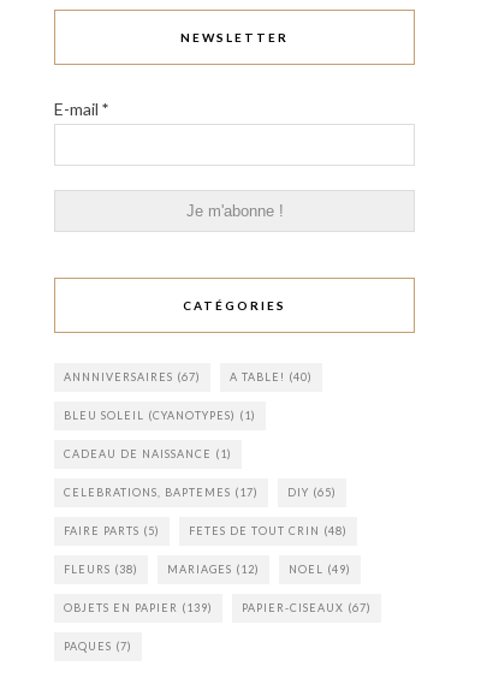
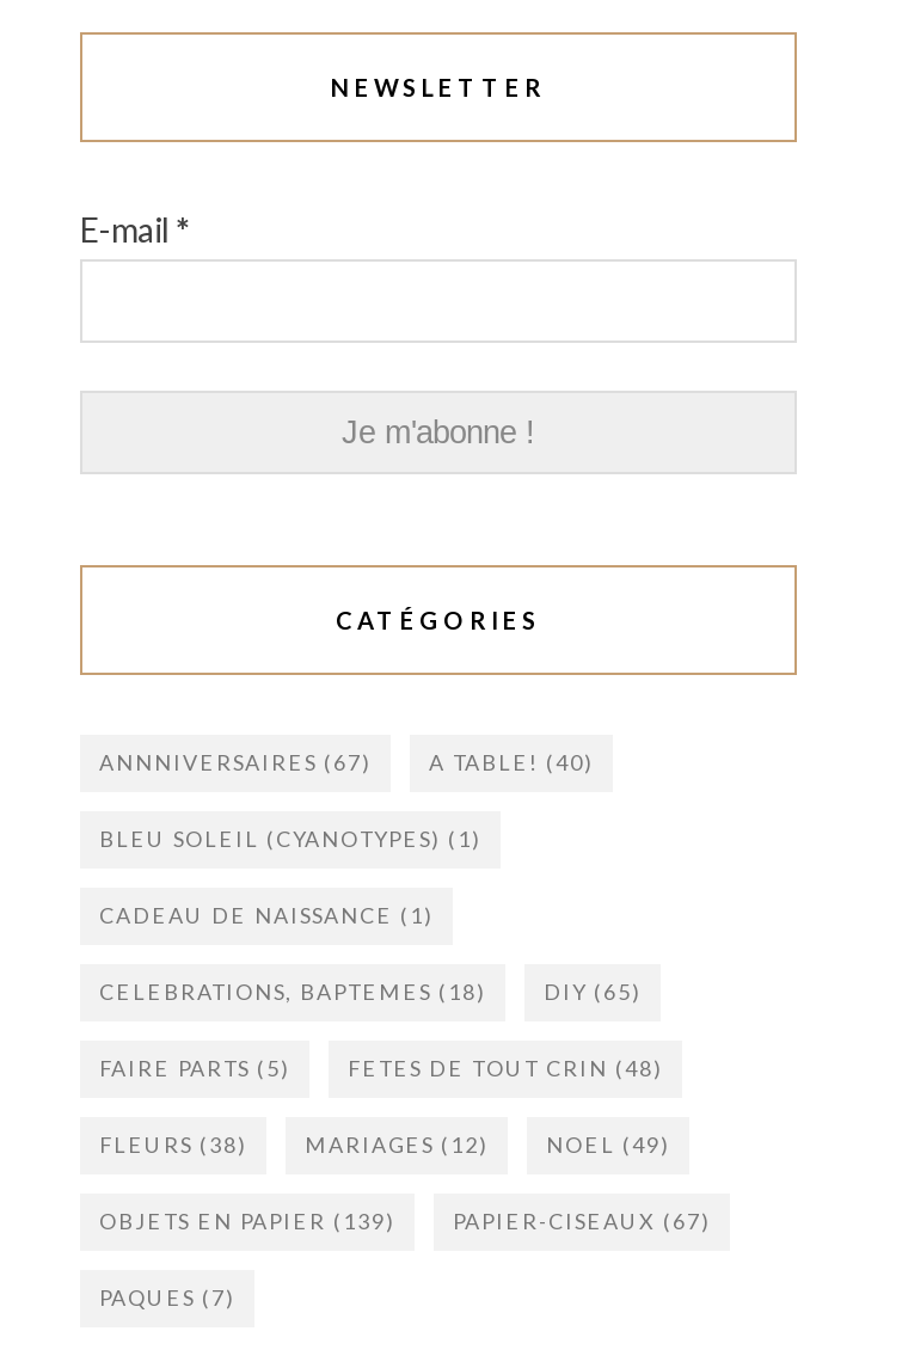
- CELEBRATIONS, BAPTEMES (17)
+ CELEBRATIONS, BAPTEMES (18)
